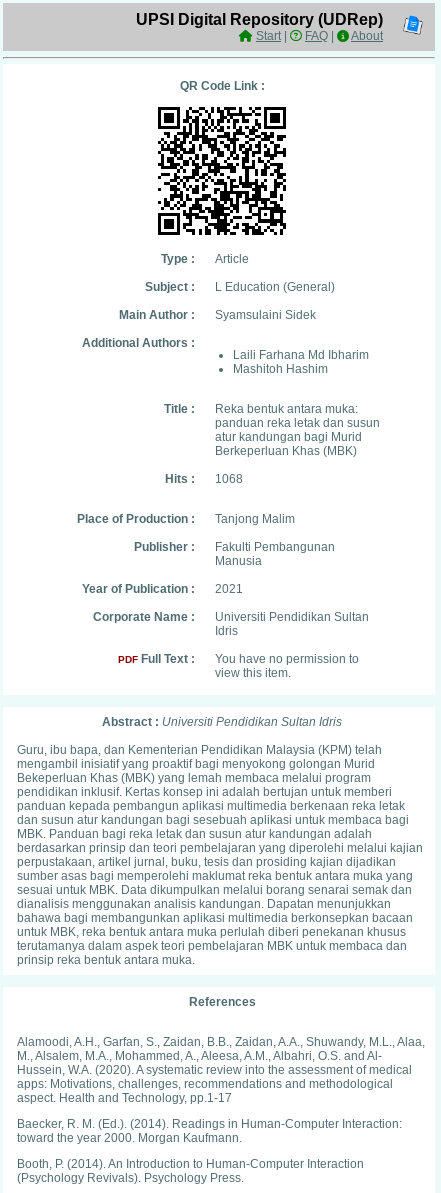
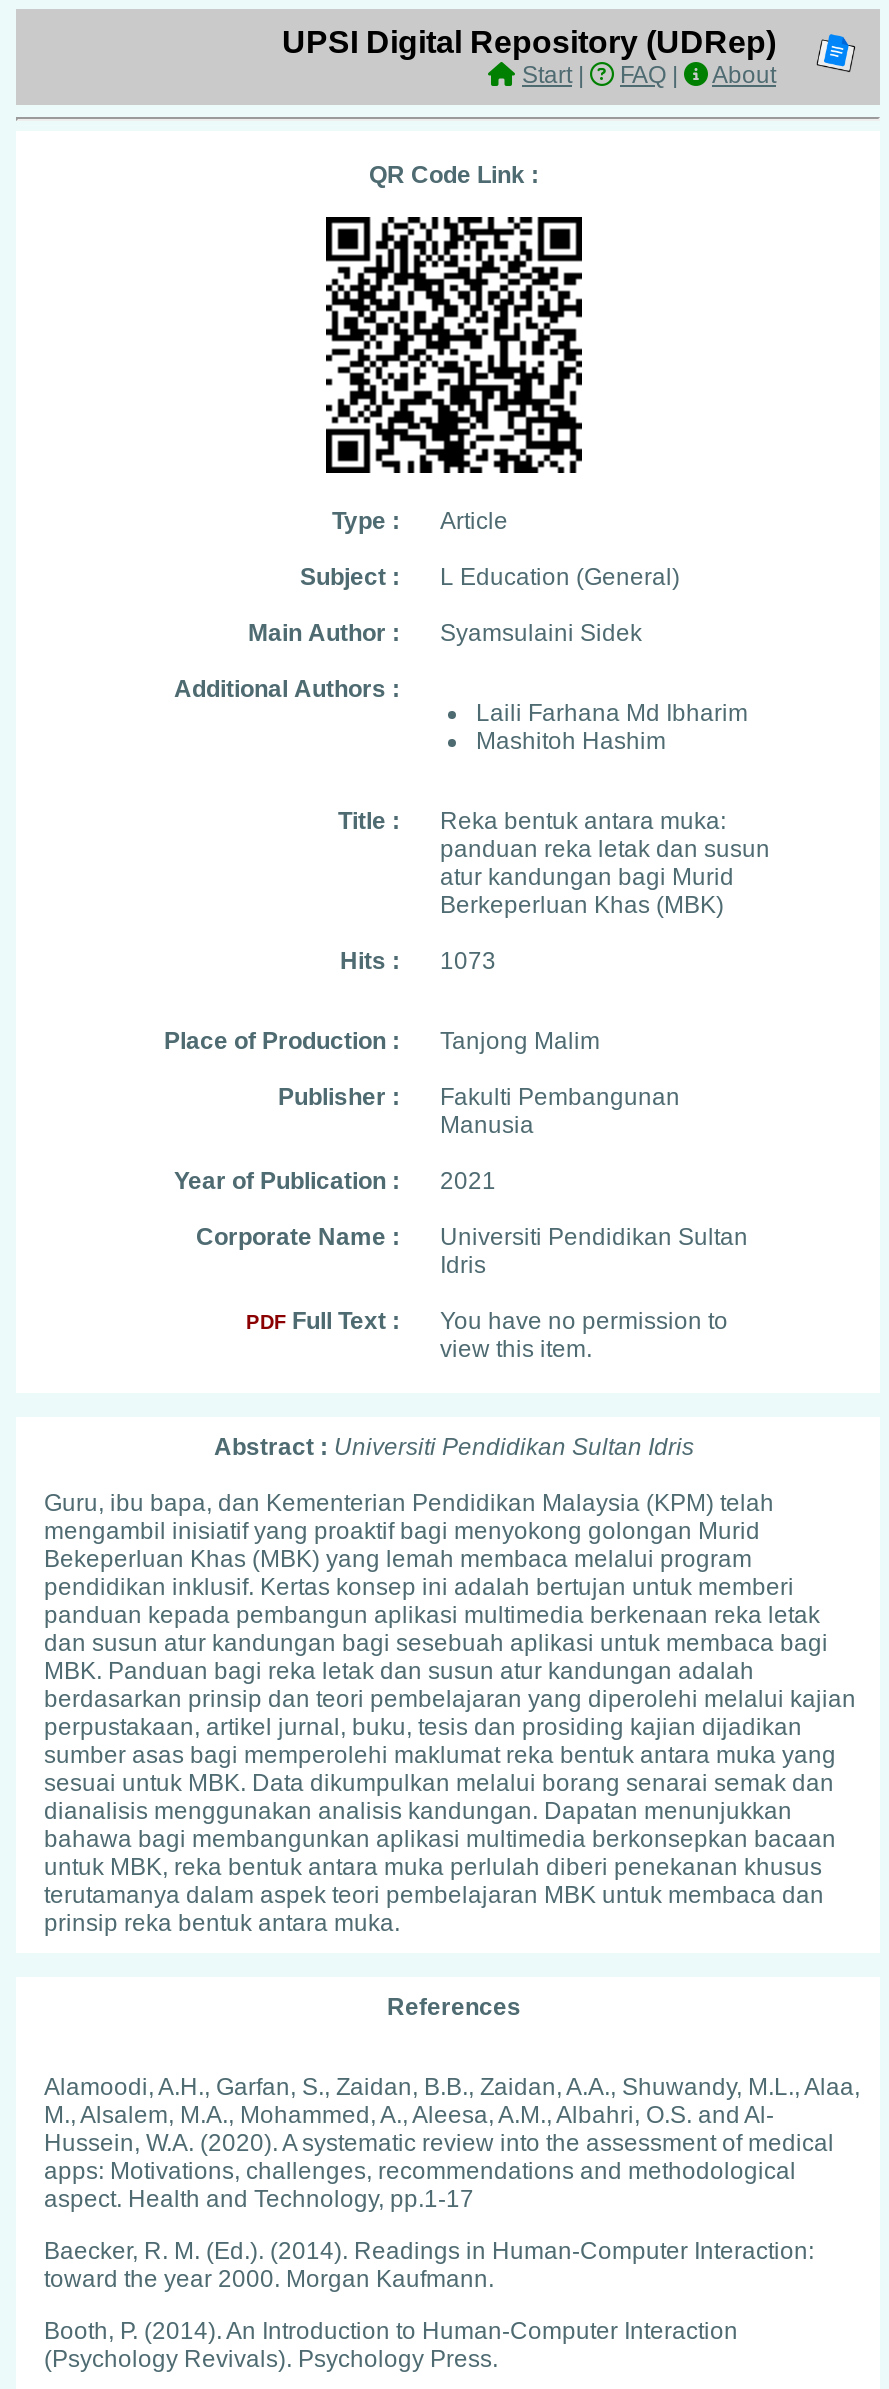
- Hits : 1068
+ Hits : 1073
